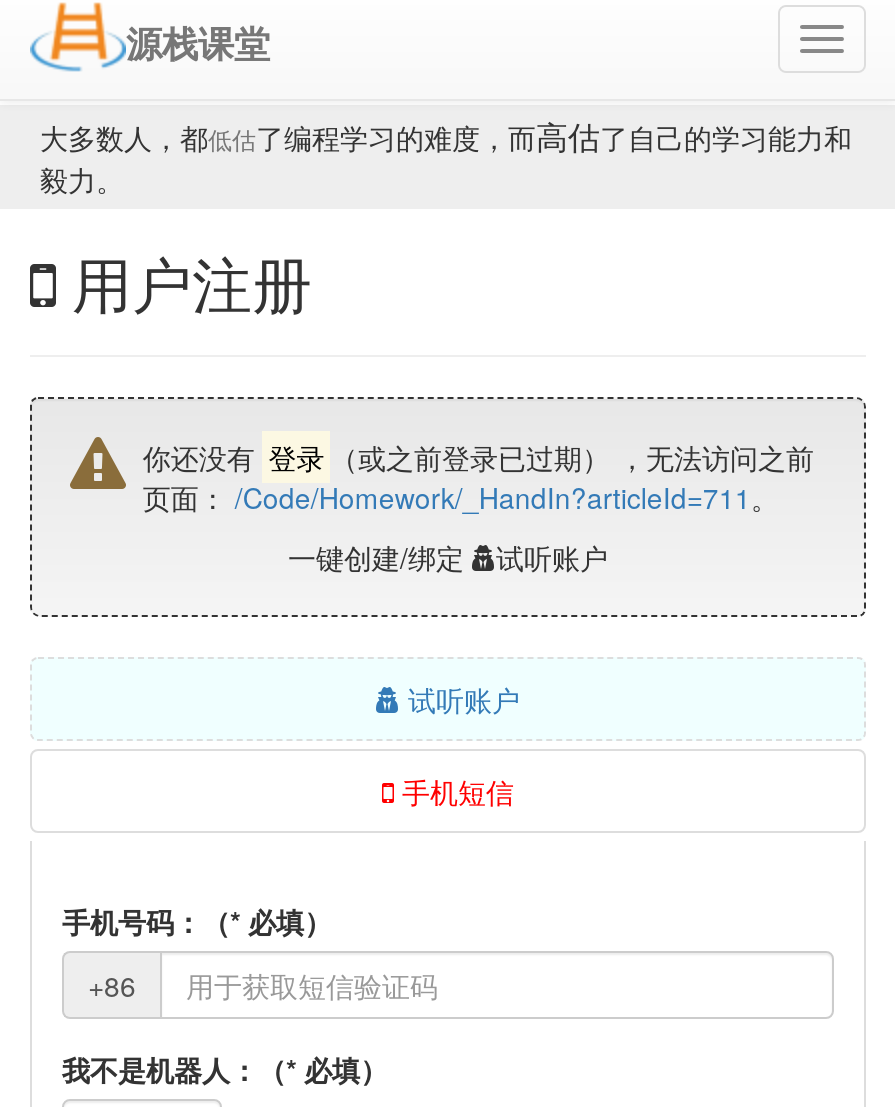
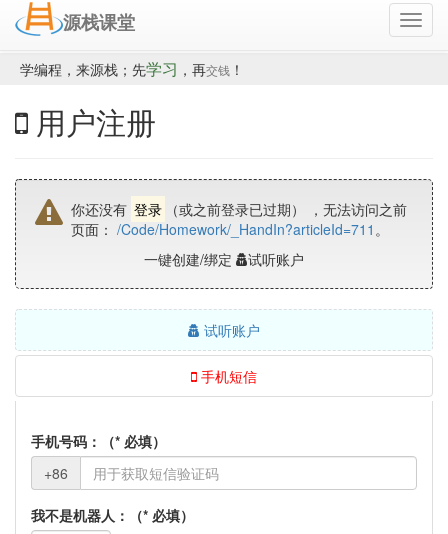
- 大多数人，都低估了编程学习的难度，而高估了自己的学习能力和
- 毅力。
+ 学编程，来源栈；先学习，再交钱！
